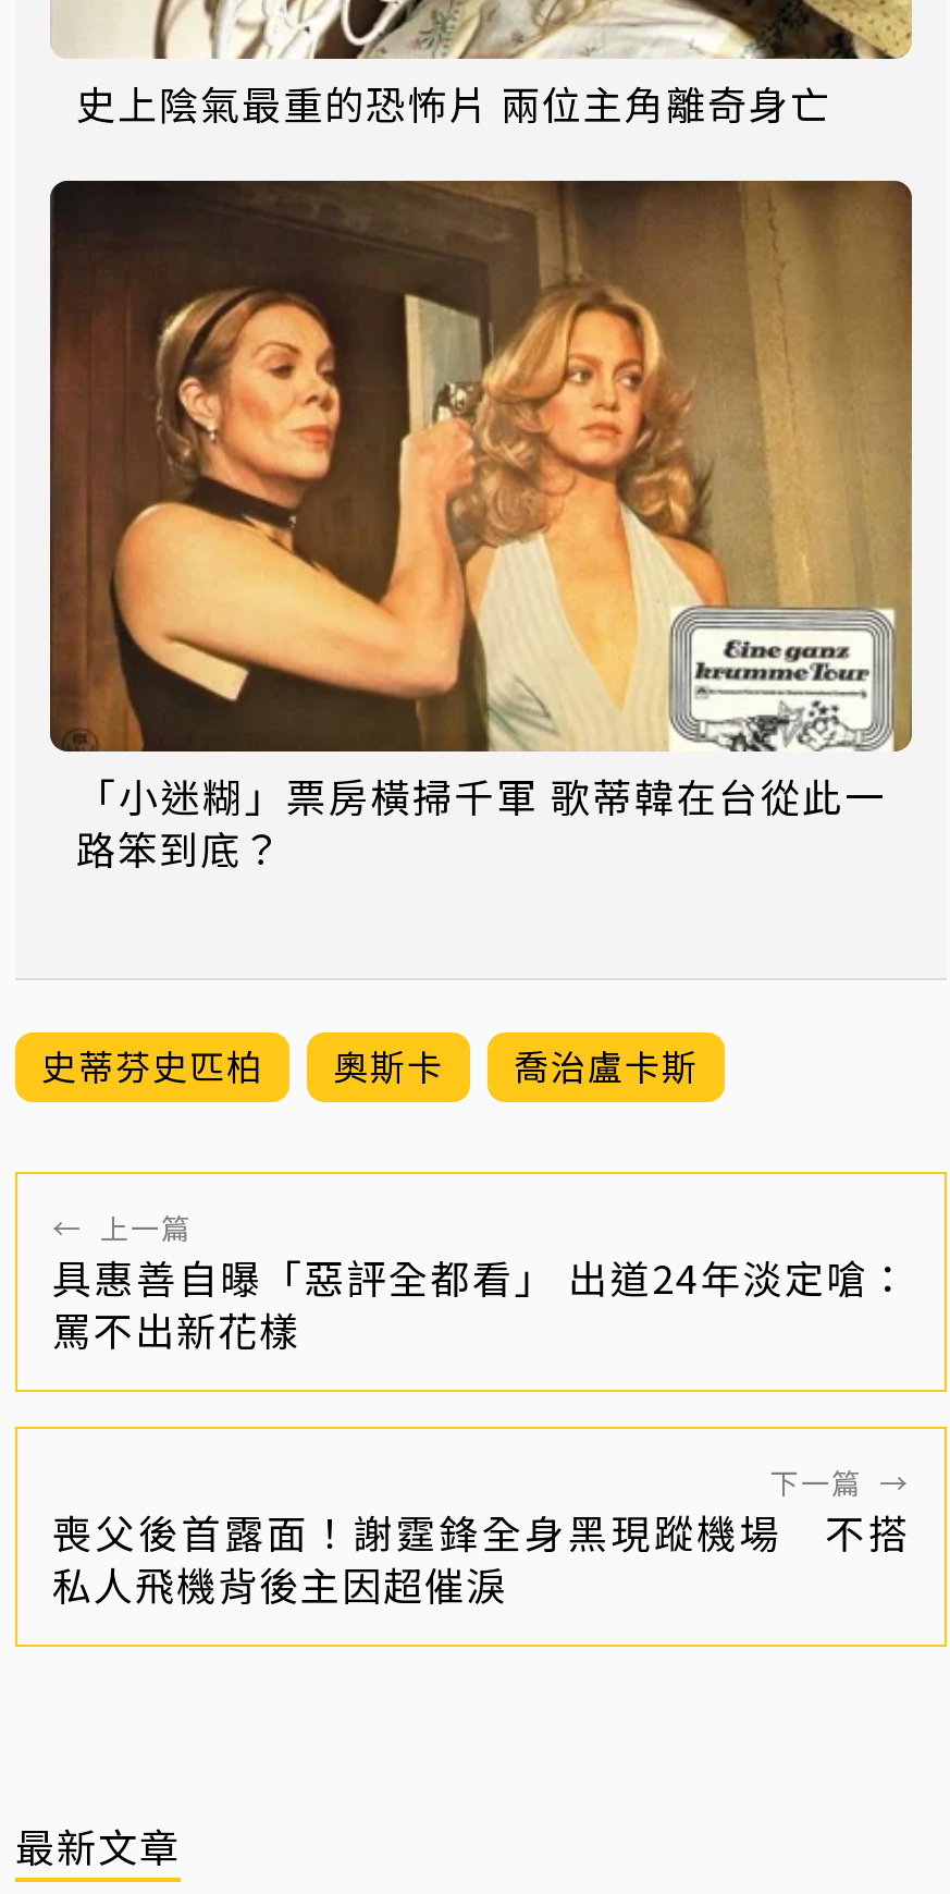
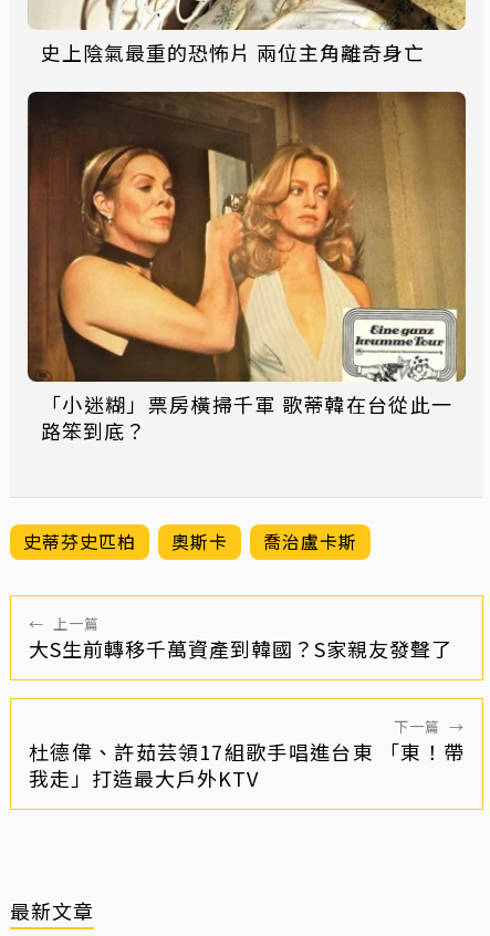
- 具惠善自曝「惡評全都看」 出道24年淡定嗆：
- 罵不出新花樣
+ 大S生前轉移千萬資產到韓國？S家親友發聲了

- 喪父後首露面！謝霆鋒全身黑現蹤機場 不搭
- 私人飛機背後主因超催淚
+ 杜德偉、許茹芸領17組歌手唱進台東 「東！帶
+ 我走」打造最大戶外KTV
